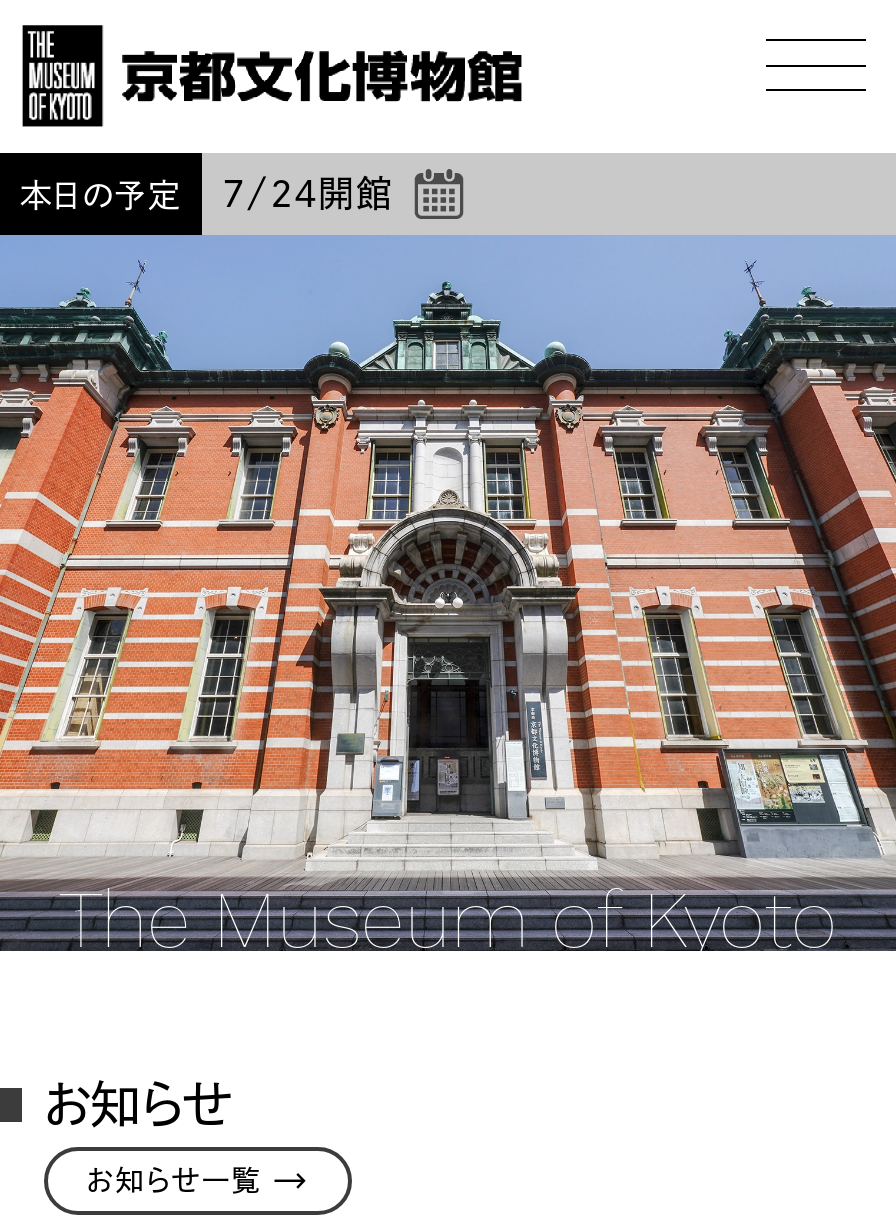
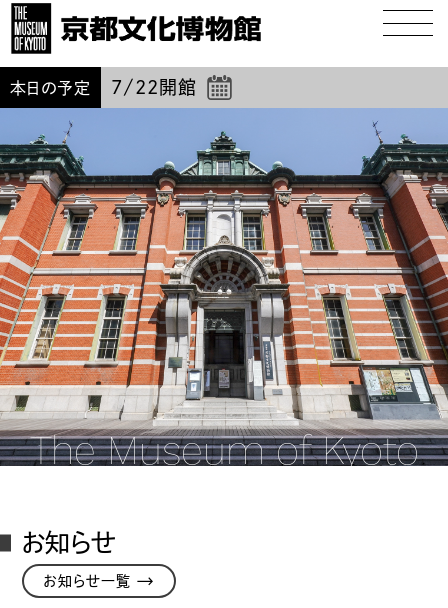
- 本日の予定 7/24開館
+ 本日の予定 7/22開館
